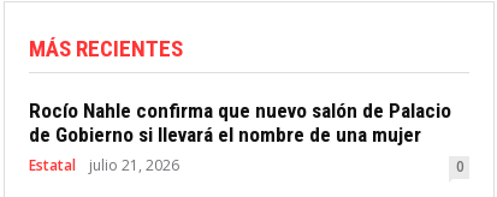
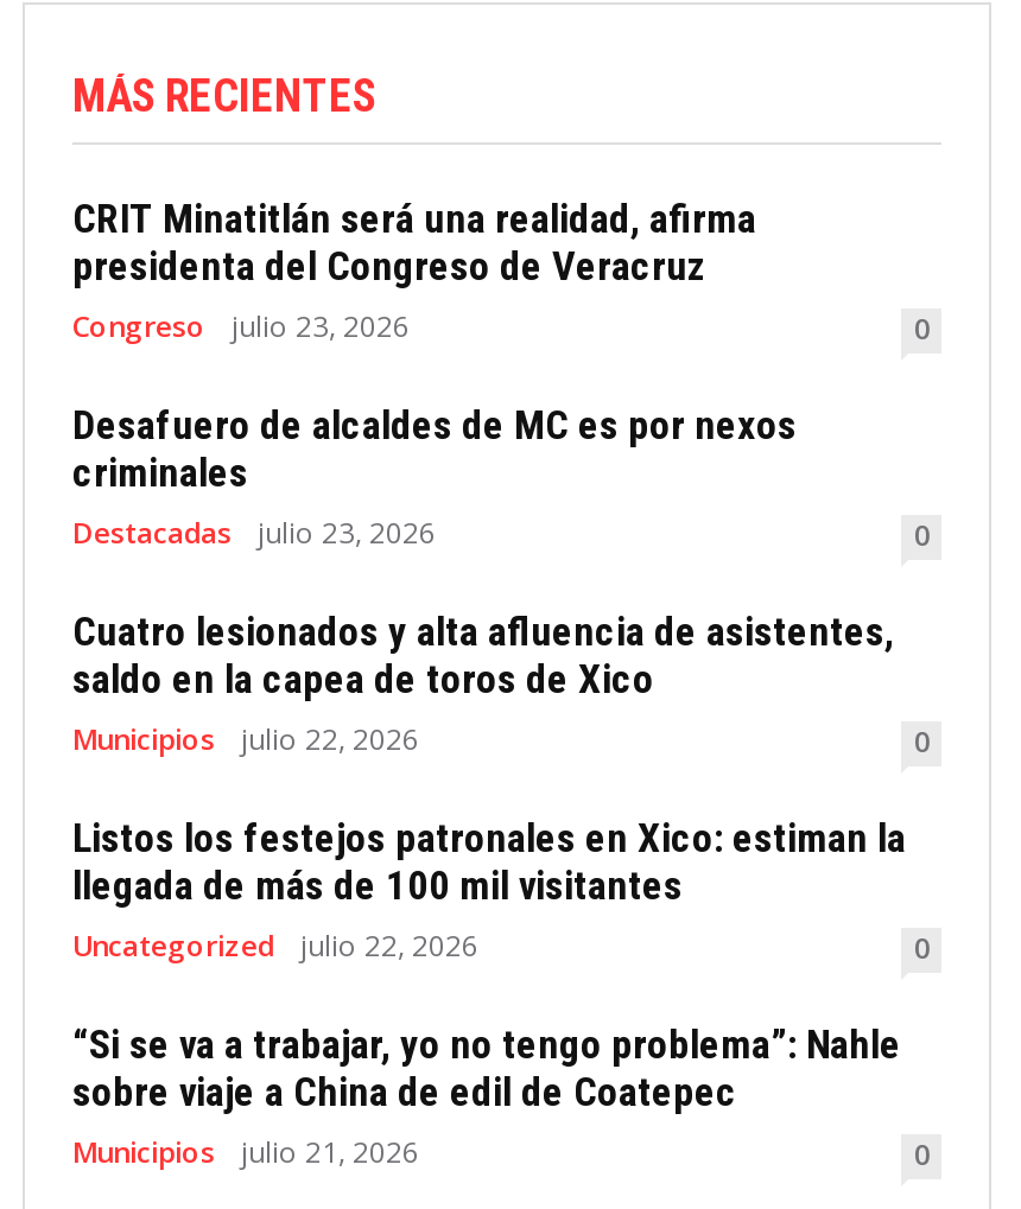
- Rocío Nahle confirma que nuevo salón de Palacio
- de Gobierno si llevará el nombre de una mujer
- Estatal
+ CRIT Minatitlán será una realidad, afirma
+ presidenta del Congreso de Veracruz
+ Congreso
+ julio 23, 2026
+ 0
+ Desafuero de alcaldes de MC es por nexos
+ criminales
+ Destacadas
+ julio 23, 2026
+ 0
+ Cuatro lesionados y alta afluencia de asistentes,
+ saldo en la capea de toros de Xico
+ Municipios
+ julio 22, 2026
+ 0
+ Listos los festejos patronales en Xico: estiman la
+ llegada de más de 100 mil visitantes
+ Uncategorized
+ julio 22, 2026
+ 0
+ “Si se va a trabajar, yo no tengo problema”: Nahle
+ sobre viaje a China de edil de Coatepec
+ Municipios
